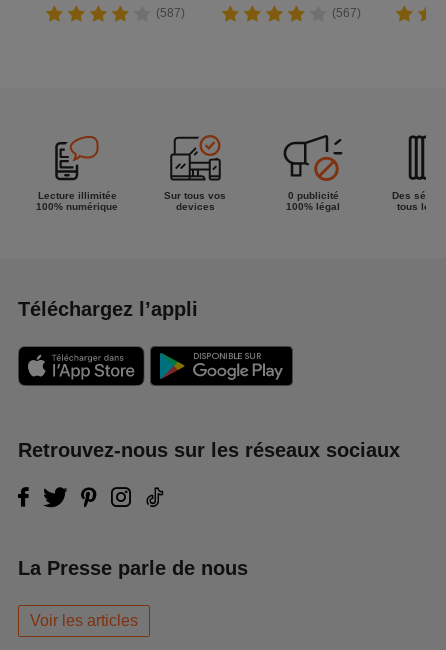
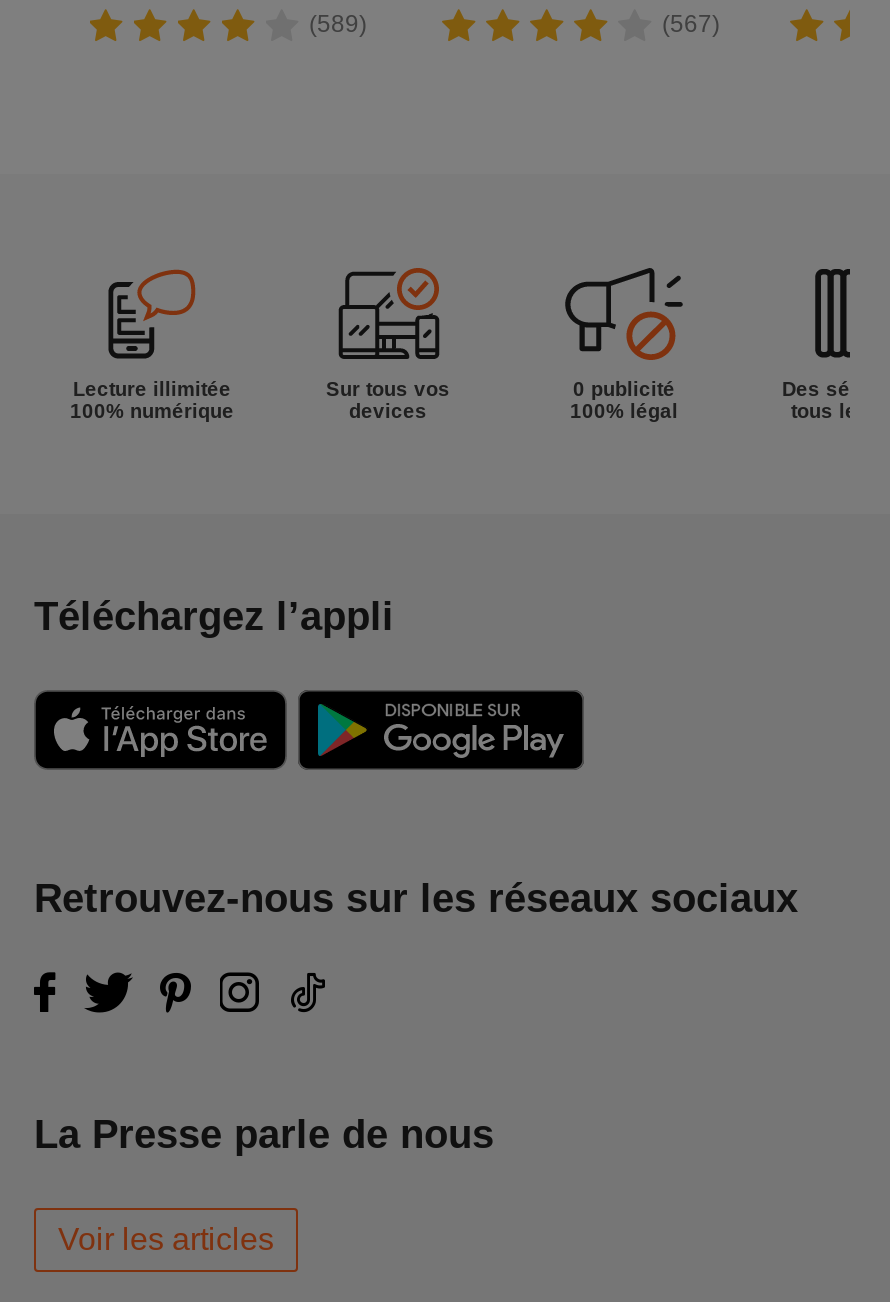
- (587)
+ (589)
